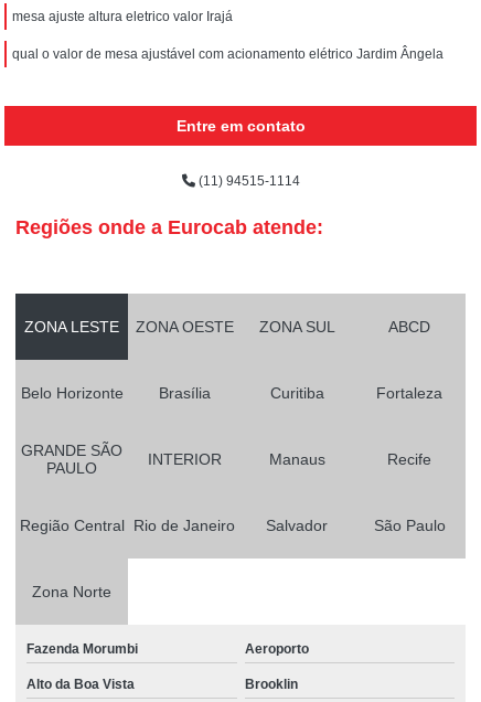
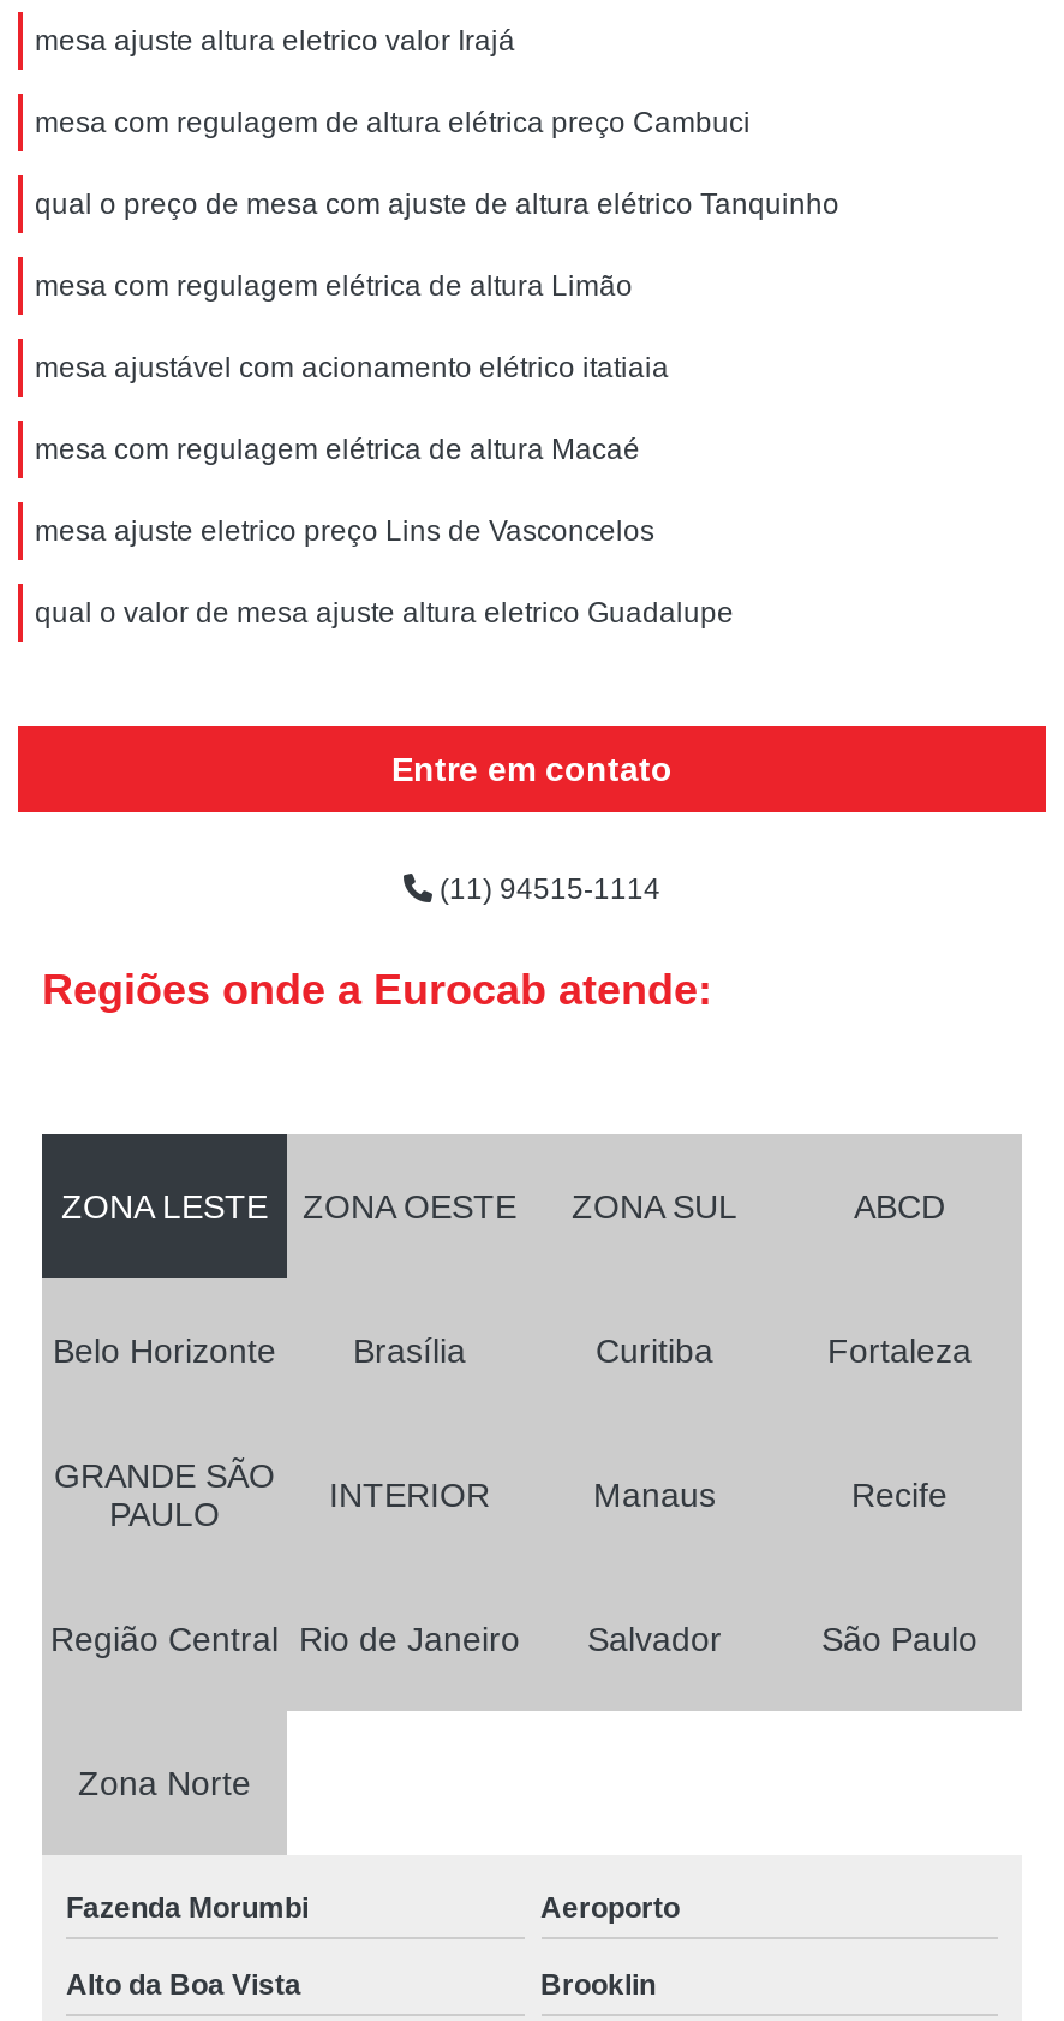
- qual o valor de mesa ajustável com acionamento elétrico Jardim Ângela
+ mesa com regulagem de altura elétrica preço Cambuci
+ qual o preço de mesa com ajuste de altura elétrico Tanquinho
+ mesa com regulagem elétrica de altura Limão
+ mesa ajustável com acionamento elétrico itatiaia
+ mesa com regulagem elétrica de altura Macaé
+ mesa ajuste eletrico preço Lins de Vasconcelos
+ qual o valor de mesa ajuste altura eletrico Guadalupe
